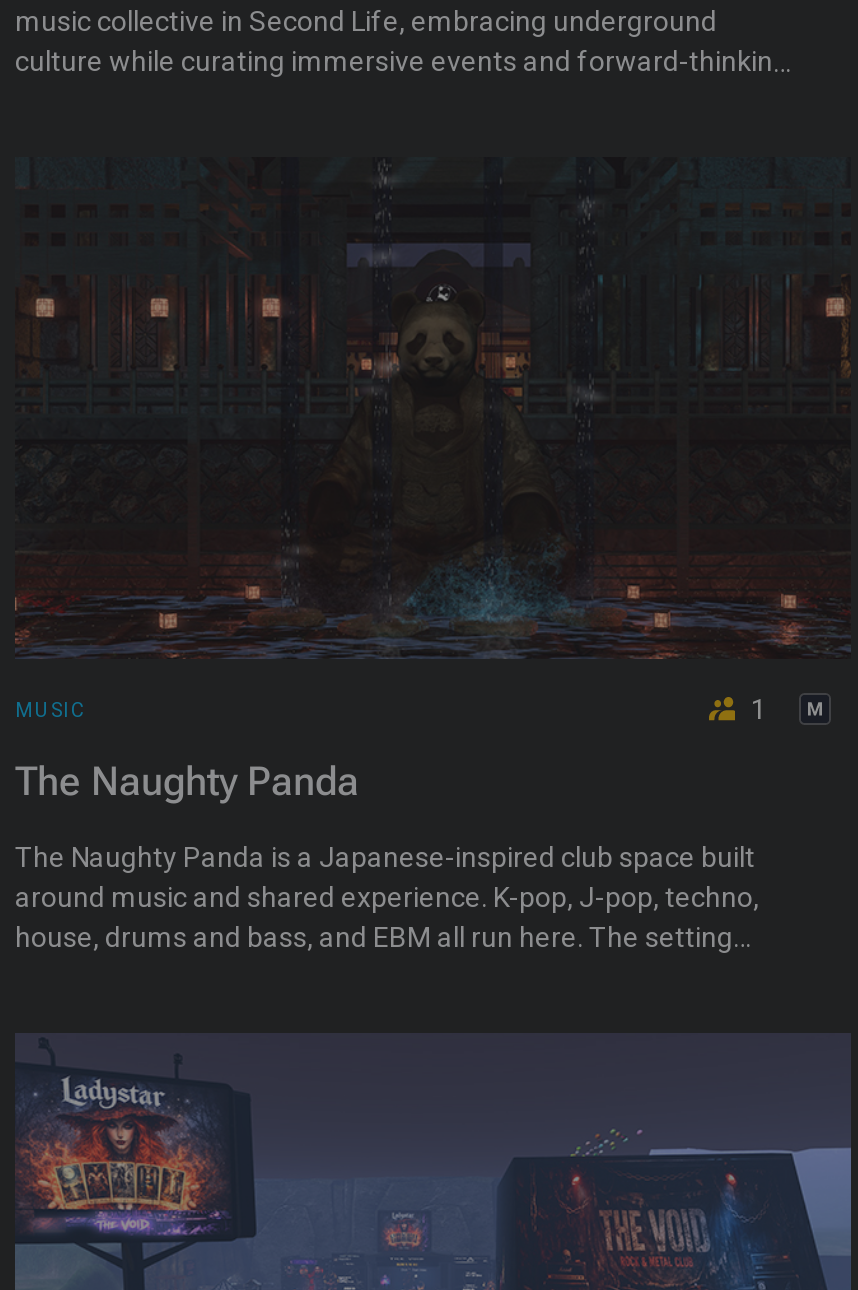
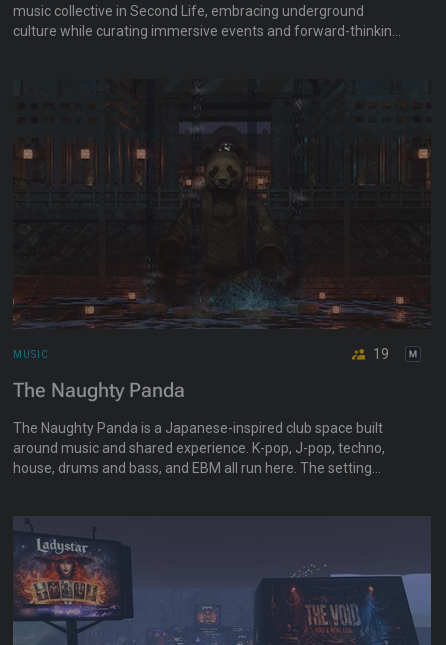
- 1
+ 19
